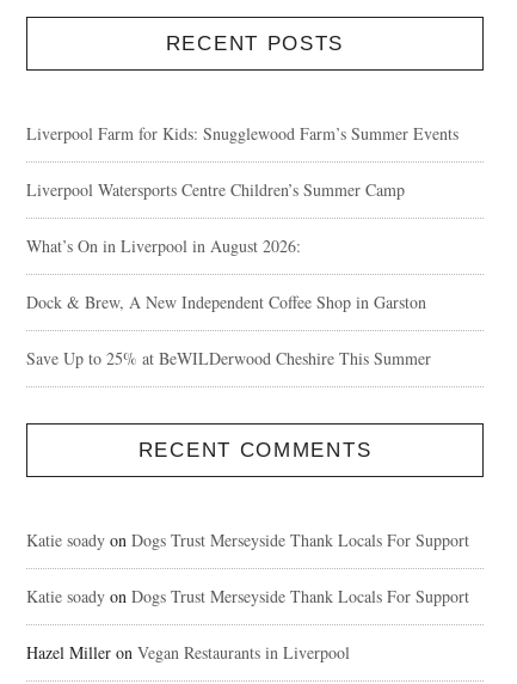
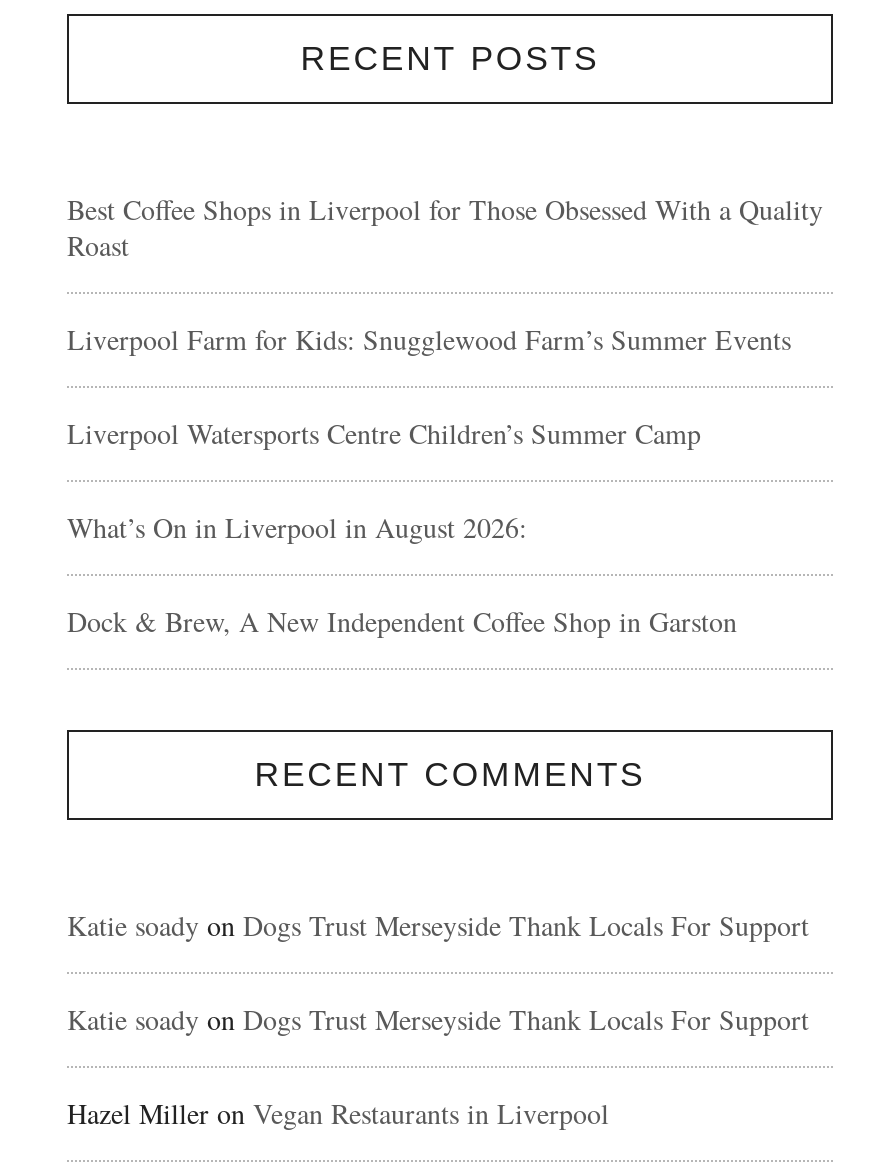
+ Best Coffee Shops in Liverpool for Those Obsessed With a Quality
+ Roast

moved down: Liverpool Farm for Kids: Snugglewood Farm’s Summer Events | Liverpool Watersports Centre Children’s Summer Camp | What’s On in Liverpool in August 2026: | Dock & Brew, A New Independent Coffee Shop in Garston

- Save Up to 25% at BeWILDerwood Cheshire This Summer
